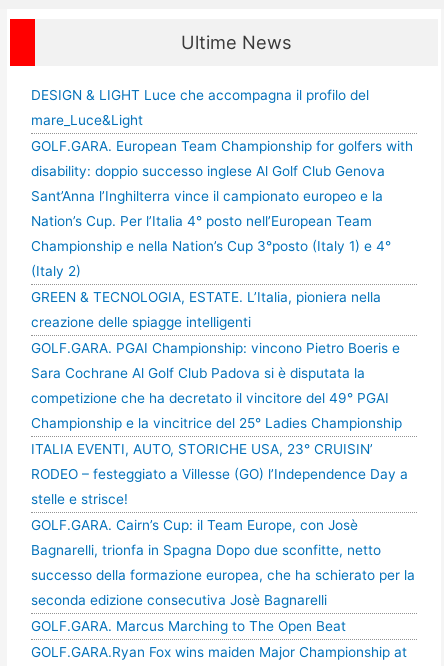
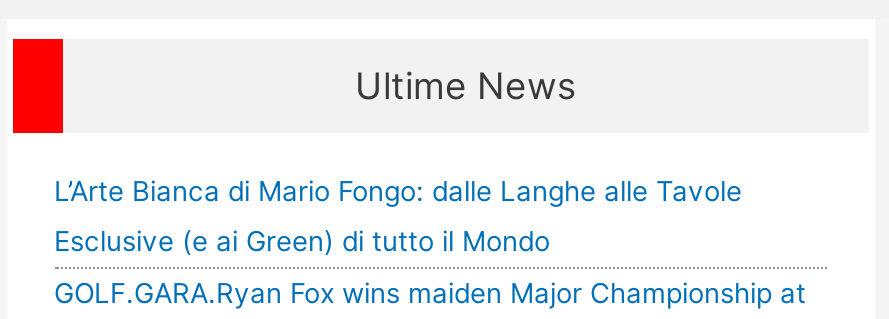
- DESIGN & LIGHT Luce che accompagna il profilo del
- mare_Luce&Light
- GOLF.GARA. European Team Championship for golfers with
- disability: doppio successo inglese Al Golf Club Genova
- Sant’Anna l’Inghilterra vince il campionato europeo e la
- Nation’s Cup. Per l’Italia 4° posto nell’European Team
- Championship e nella Nation’s Cup 3°posto (Italy 1) e 4°
- (Italy 2)
- GREEN & TECNOLOGIA, ESTATE. L’Italia, pioniera nella
- creazione delle spiagge intelligenti
- GOLF.GARA. PGAI Championship: vincono Pietro Boeris e
- Sara Cochrane Al Golf Club Padova si è disputata la
- competizione che ha decretato il vincitore del 49° PGAI
- Championship e la vincitrice del 25° Ladies Championship
- ITALIA EVENTI, AUTO, STORICHE USA, 23° CRUISIN’
- RODEO – festeggiato a Villesse (GO) l’Independence Day a
- stelle e strisce!
- GOLF.GARA. Cairn’s Cup: il Team Europe, con Josè
- Bagnarelli, trionfa in Spagna Dopo due sconfitte, netto
- successo della formazione europea, che ha schierato per la
- seconda edizione consecutiva Josè Bagnarelli
- GOLF.GARA. Marcus Marching to The Open Beat
+ L’Arte Bianca di Mario Fongo: dalle Langhe alle Tavole
+ Esclusive (e ai Green) di tutto il Mondo
